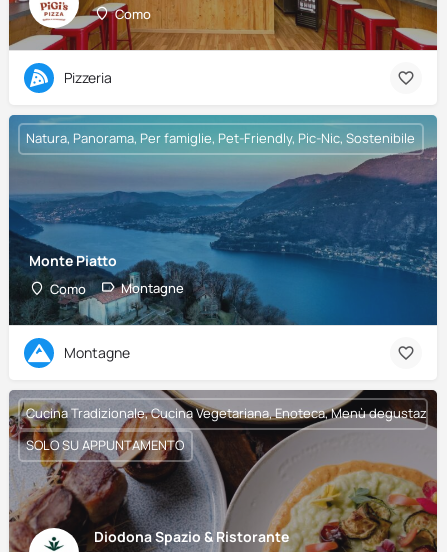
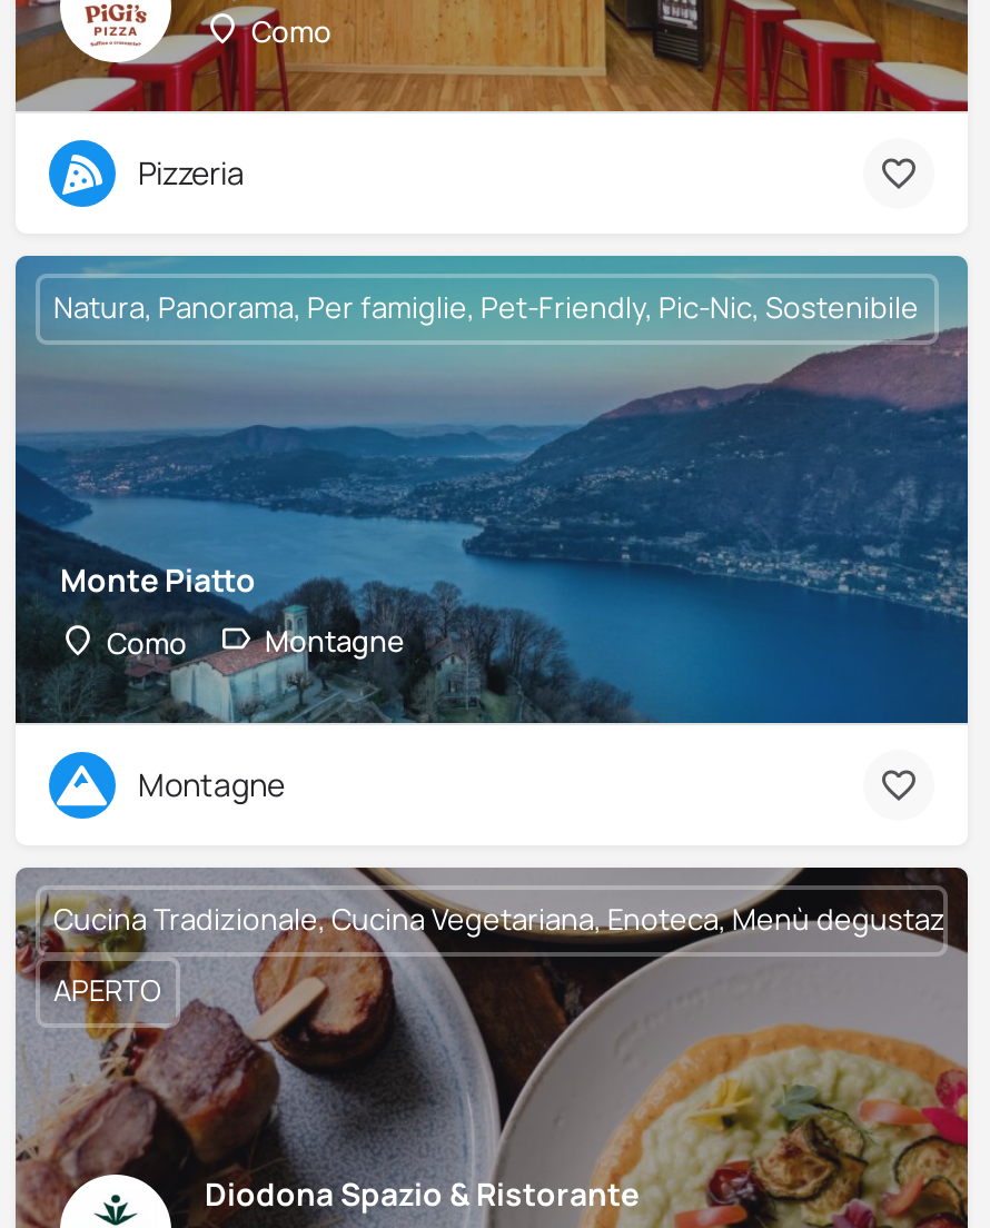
- SOLO SU APPUNTAMENTO
+ APERTO
